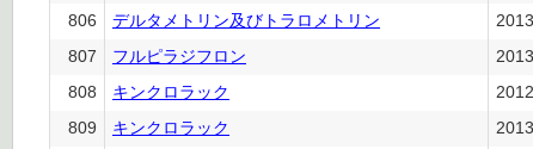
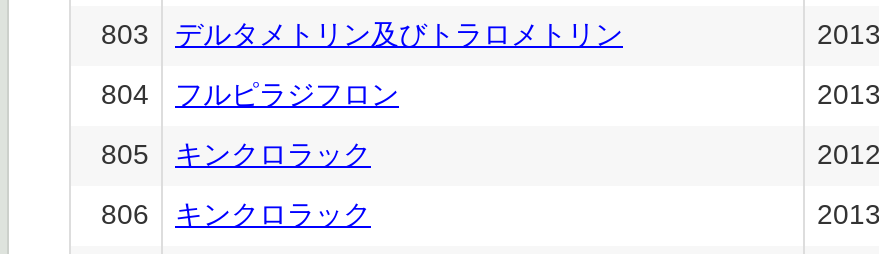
- 806 デルタメトリン及びトラロメトリン
+ 803 デルタメトリン及びトラロメトリン

- 807
+ 804

- 808 キンクロラック
+ 805 キンクロラック

- 809 キンクロラック
+ 806 キンクロラック
